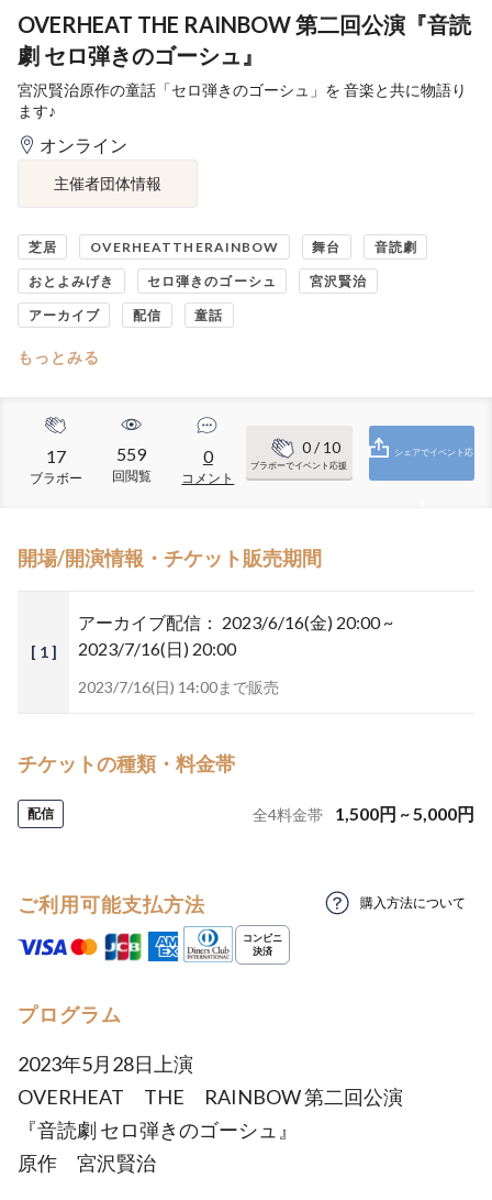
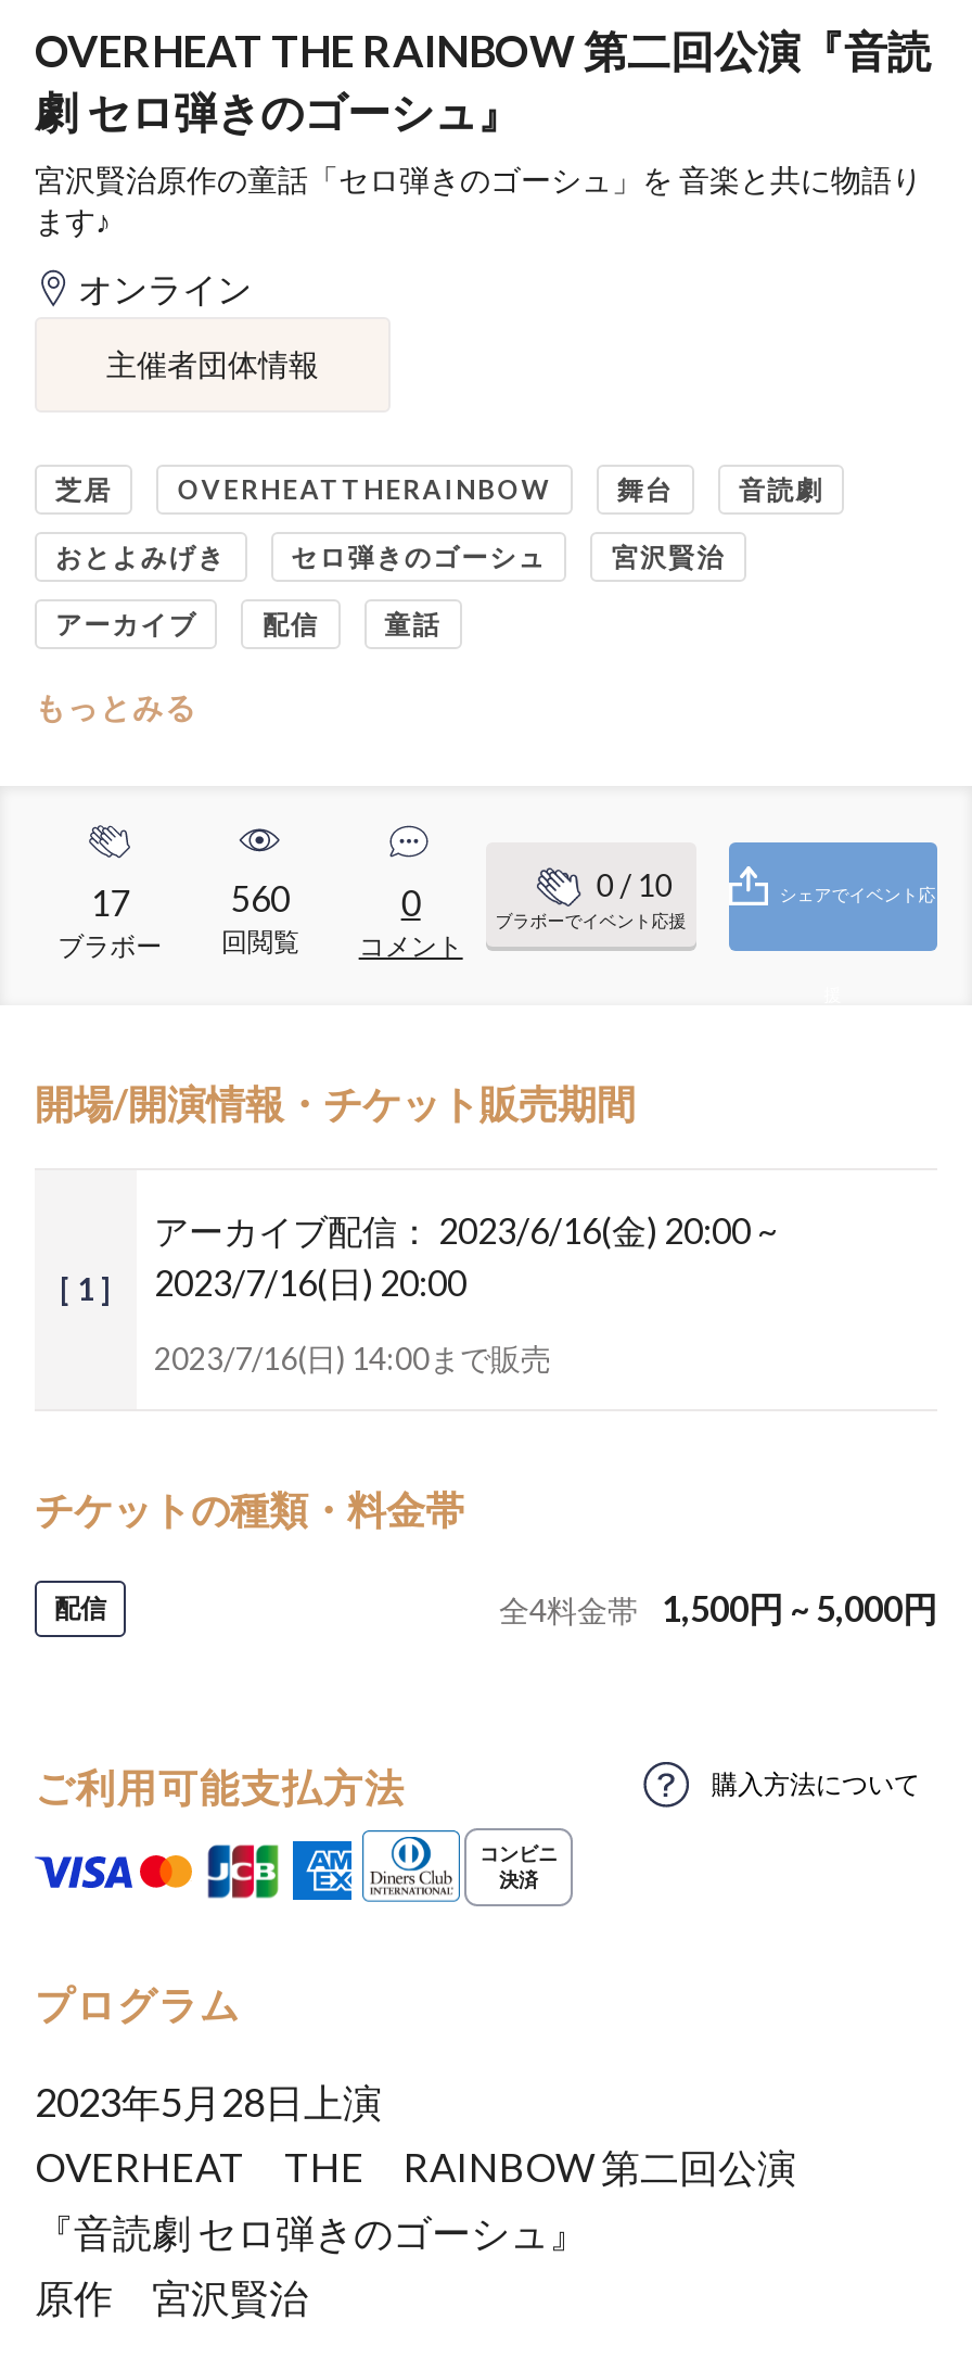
- 559
+ 560
